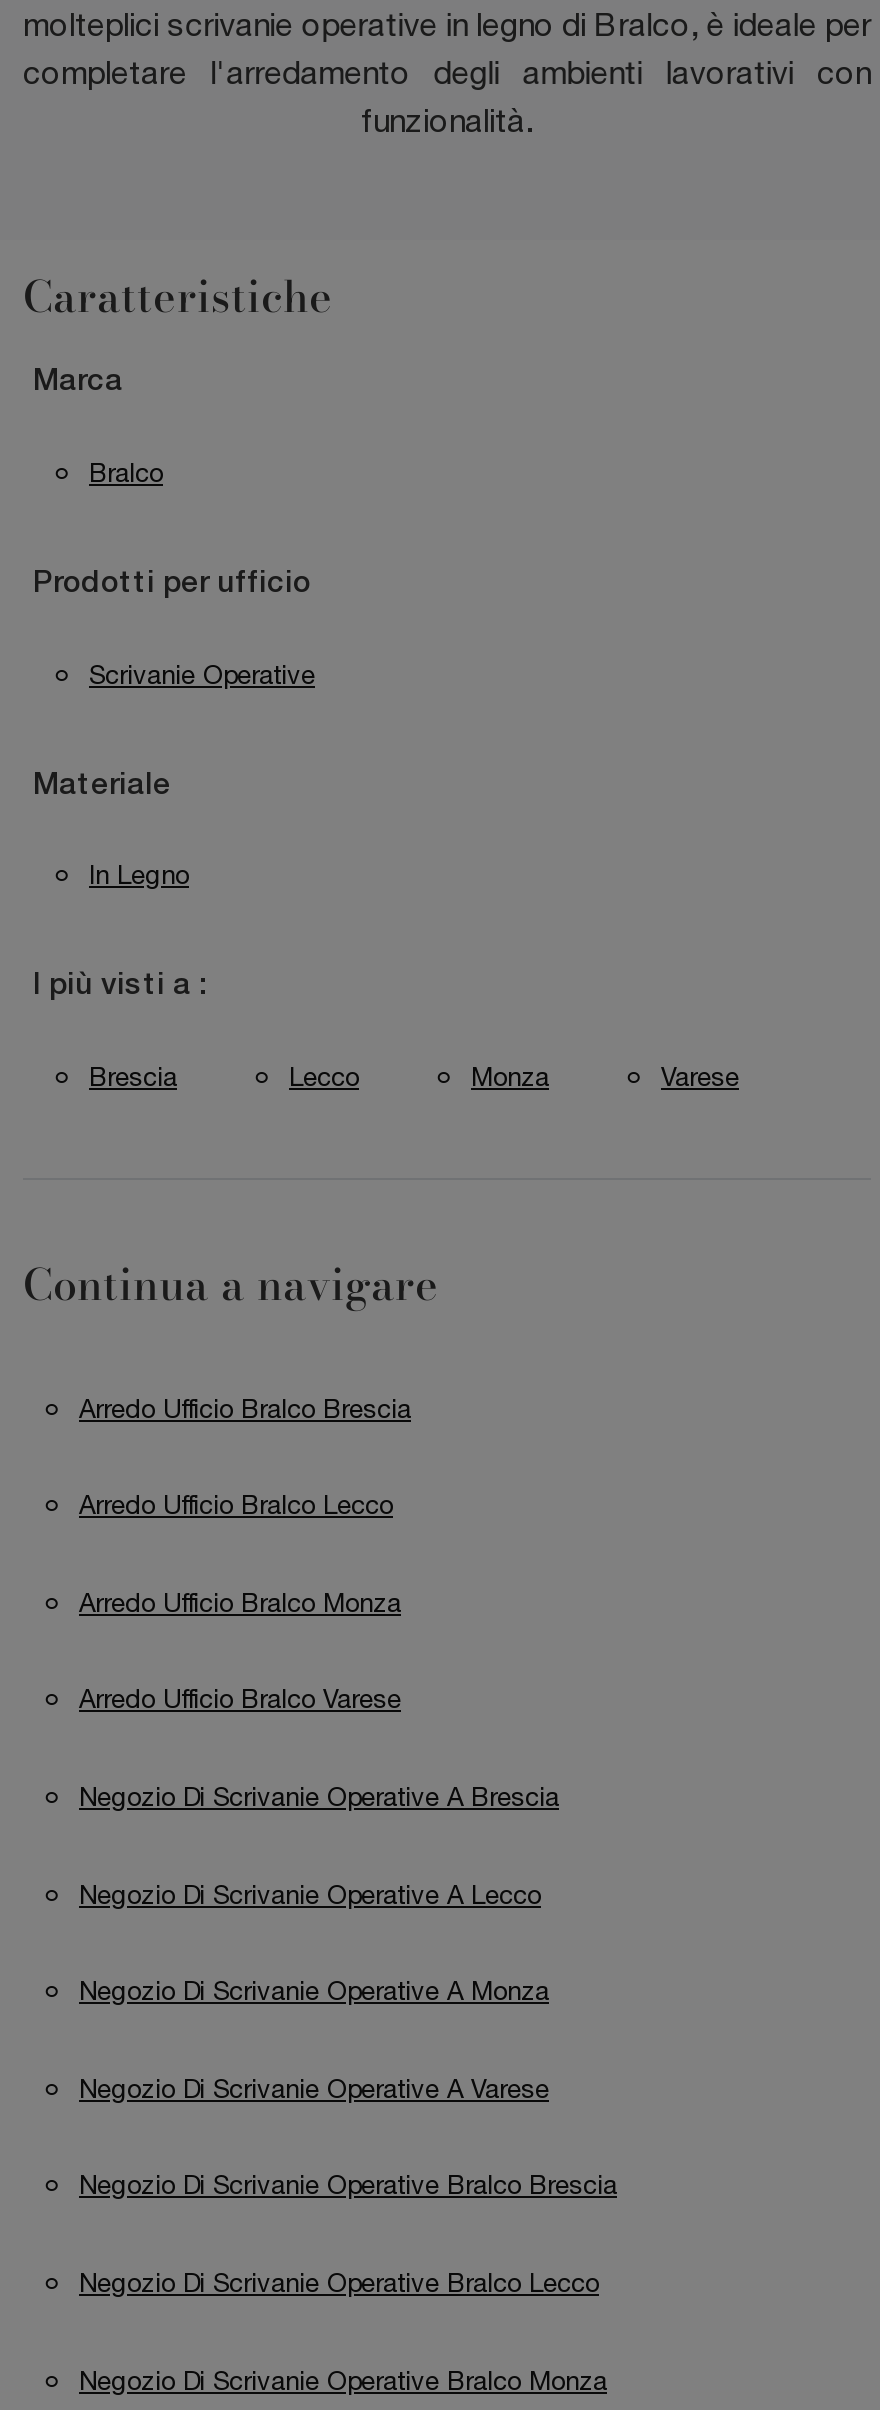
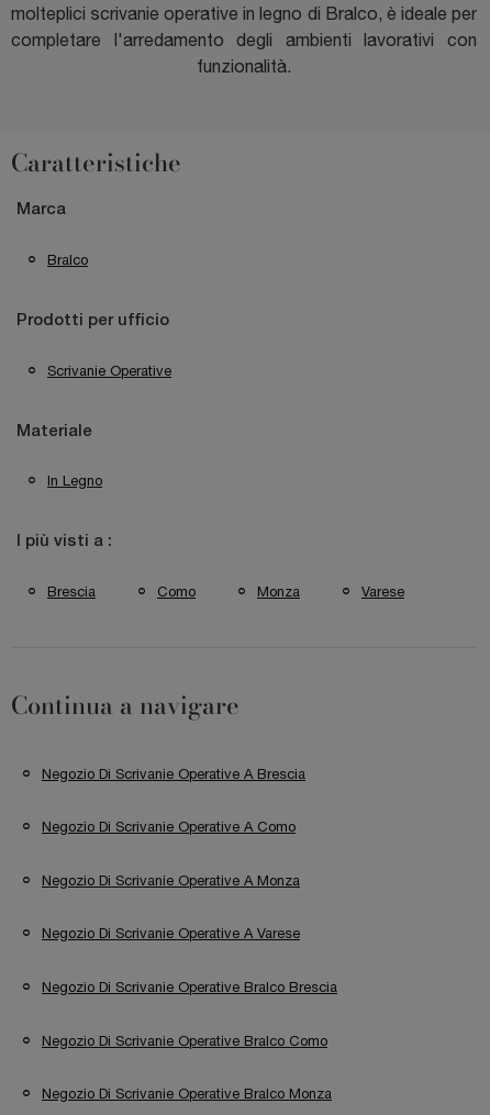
- Lecco
+ Como

- Arredo Ufficio Bralco Brescia
- Arredo Ufficio Bralco Lecco
- Arredo Ufficio Bralco Monza
- Arredo Ufficio Bralco Varese

- Negozio Di Scrivanie Operative A Lecco
+ Negozio Di Scrivanie Operative A Como

- Negozio Di Scrivanie Operative Bralco Lecco
+ Negozio Di Scrivanie Operative Bralco Como
